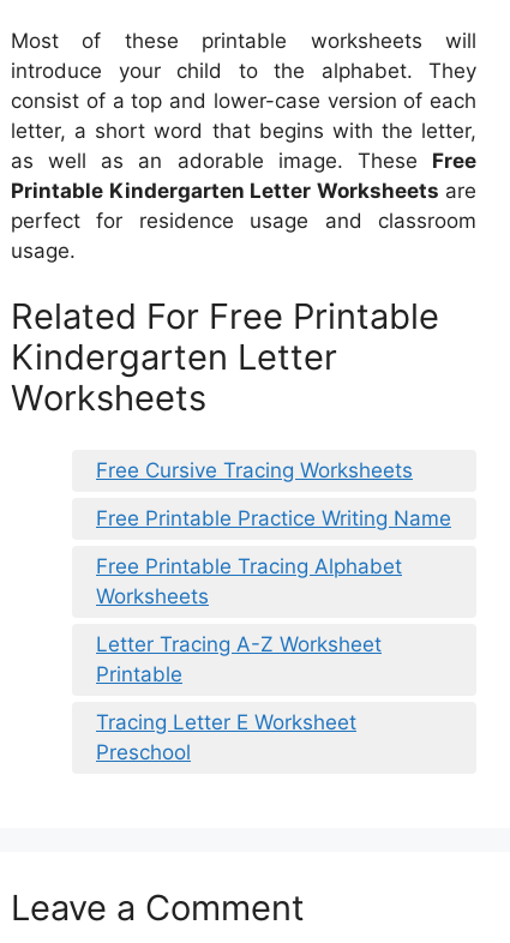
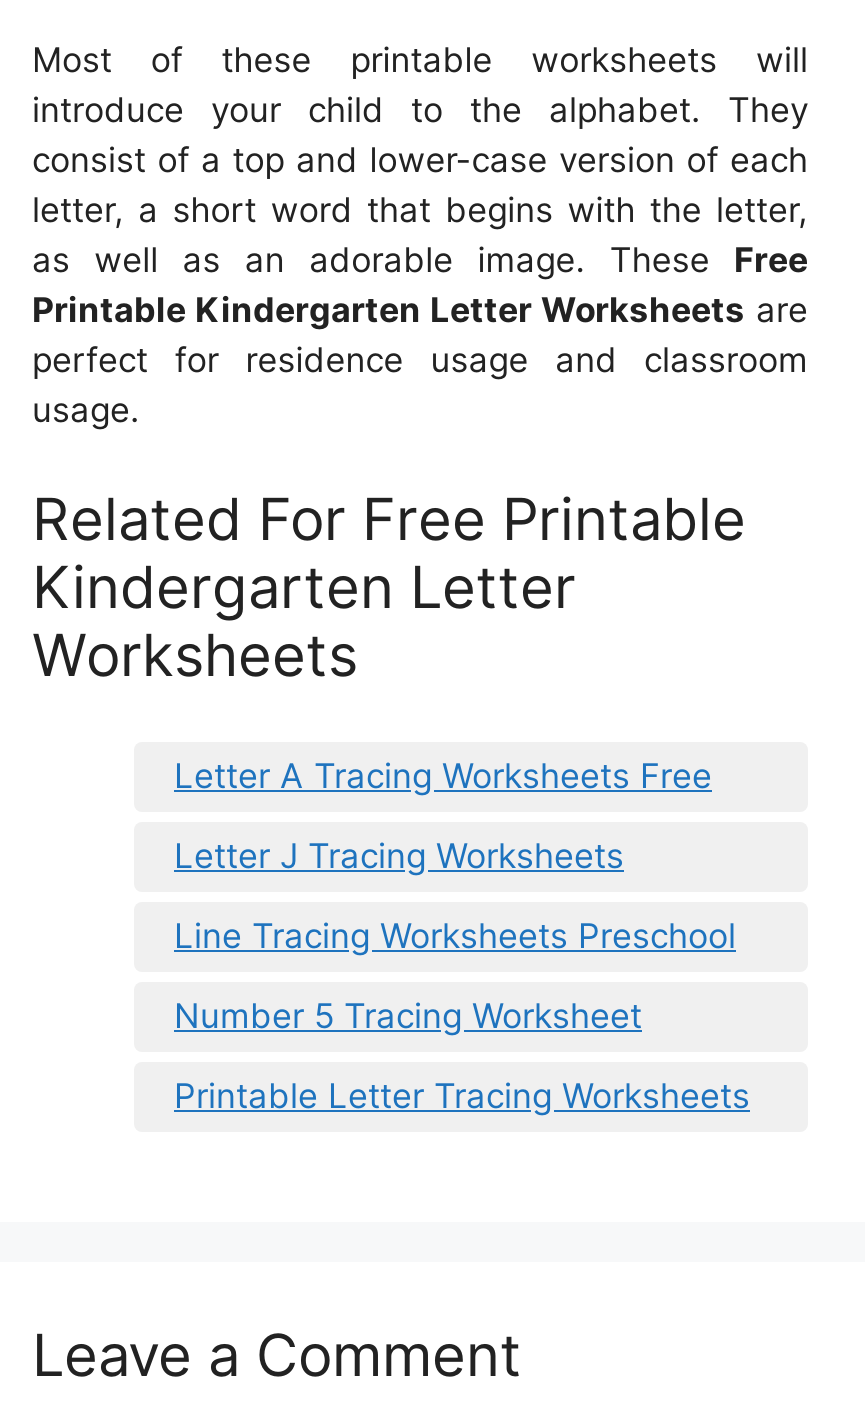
- Free Cursive Tracing Worksheets
+ Letter A Tracing Worksheets Free

- Free Printable Practice Writing Name
+ Letter J Tracing Worksheets

- Free Printable Tracing Alphabet
- Worksheets
+ Line Tracing Worksheets Preschool

- Letter Tracing A-Z Worksheet
- Printable
+ Number 5 Tracing Worksheet

- Tracing Letter E Worksheet
- Preschool
+ Printable Letter Tracing Worksheets
